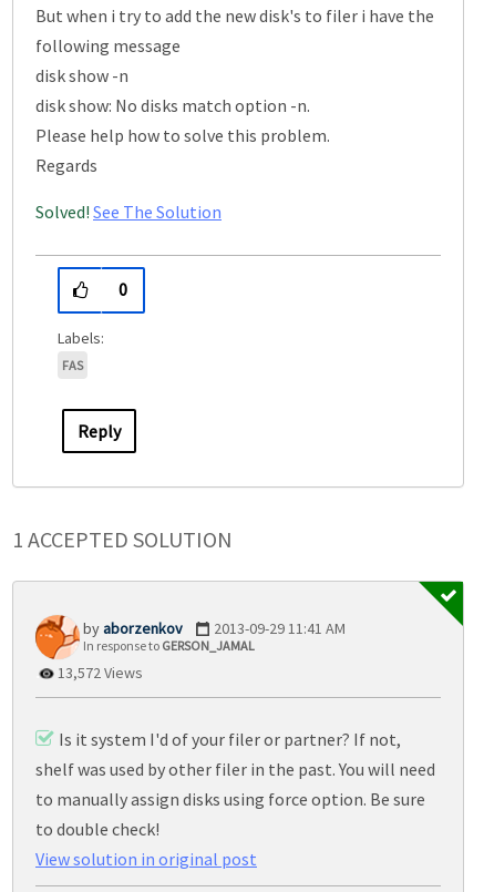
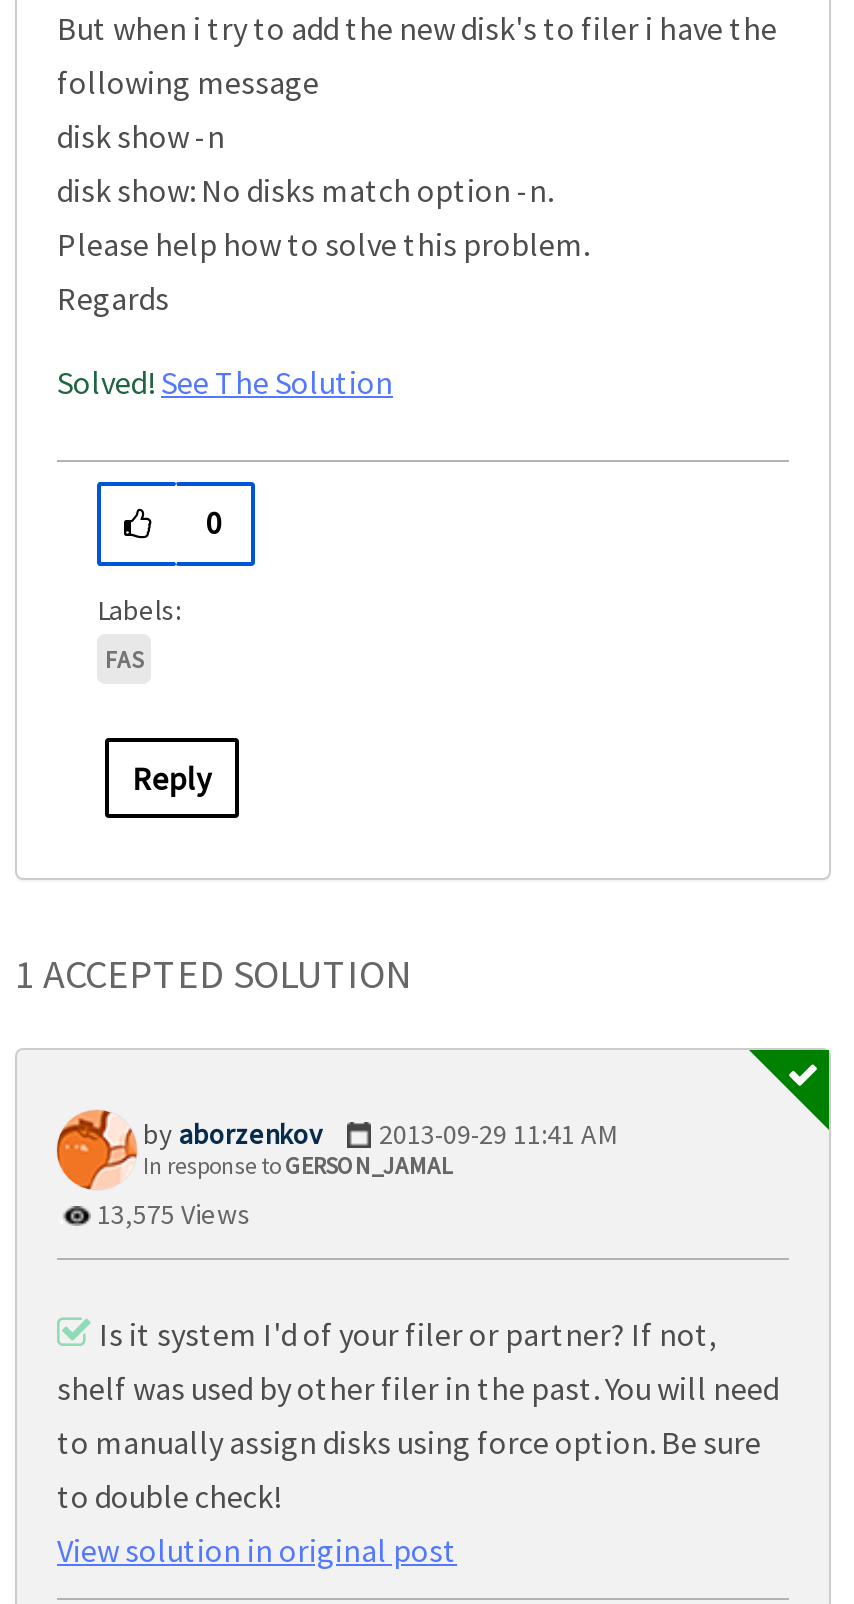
- 13,572 Views
+ 13,575 Views
